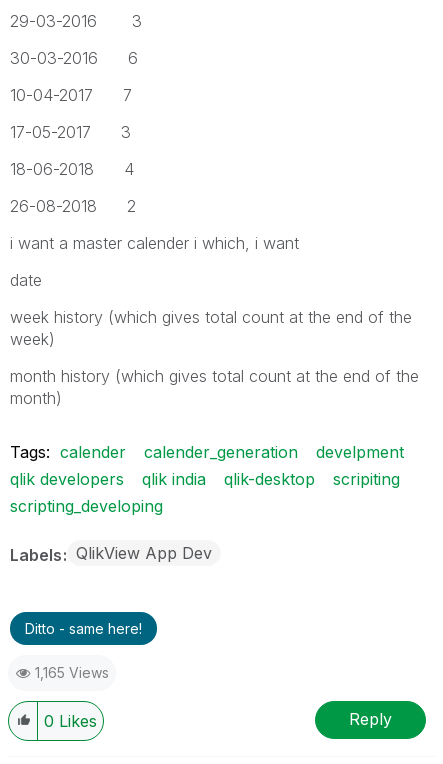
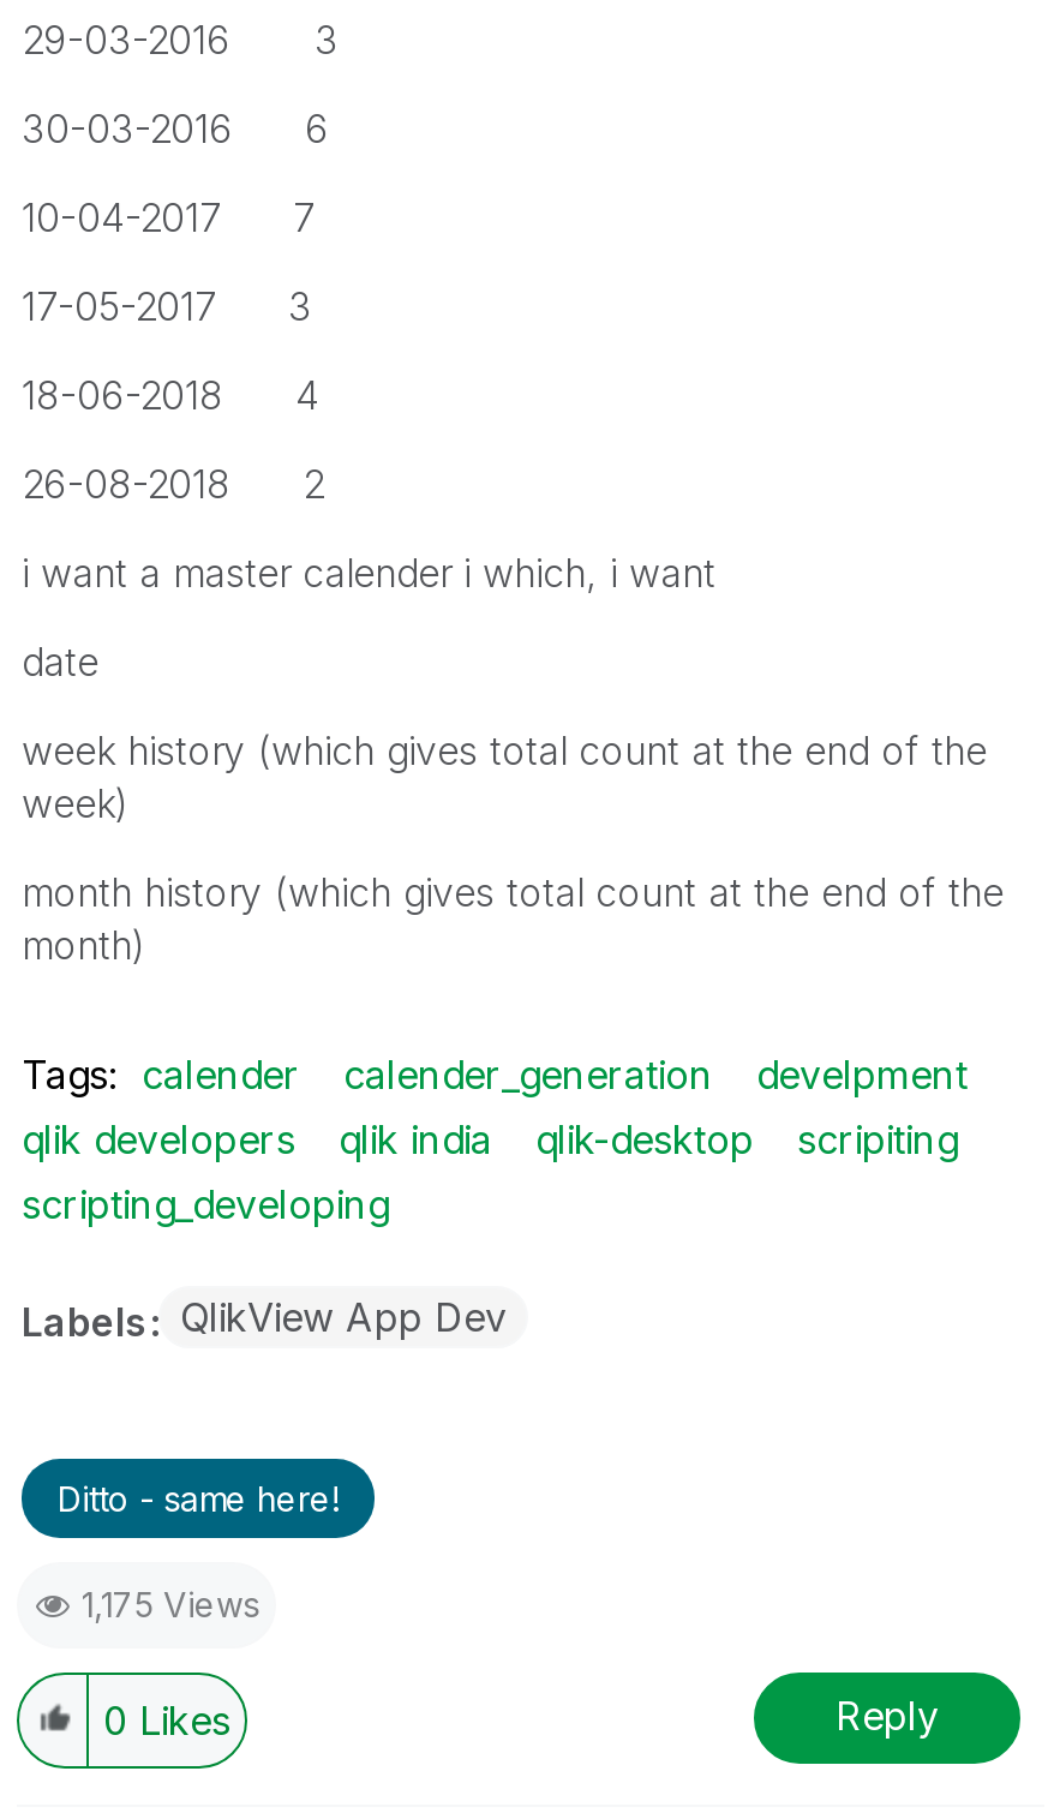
- 1,165 Views
+ 1,175 Views
